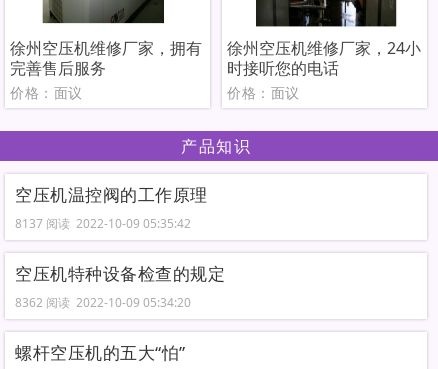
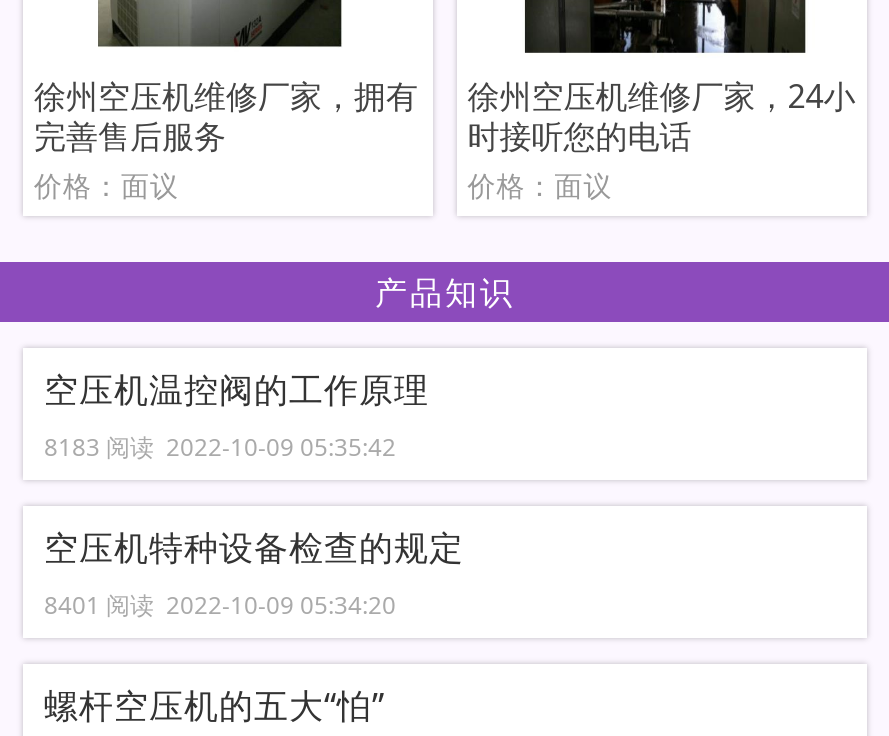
- 8137 阅读 2022-10-09 05:35:42
+ 8183 阅读 2022-10-09 05:35:42

- 8362 阅读 2022-10-09 05:34:20
+ 8401 阅读 2022-10-09 05:34:20
